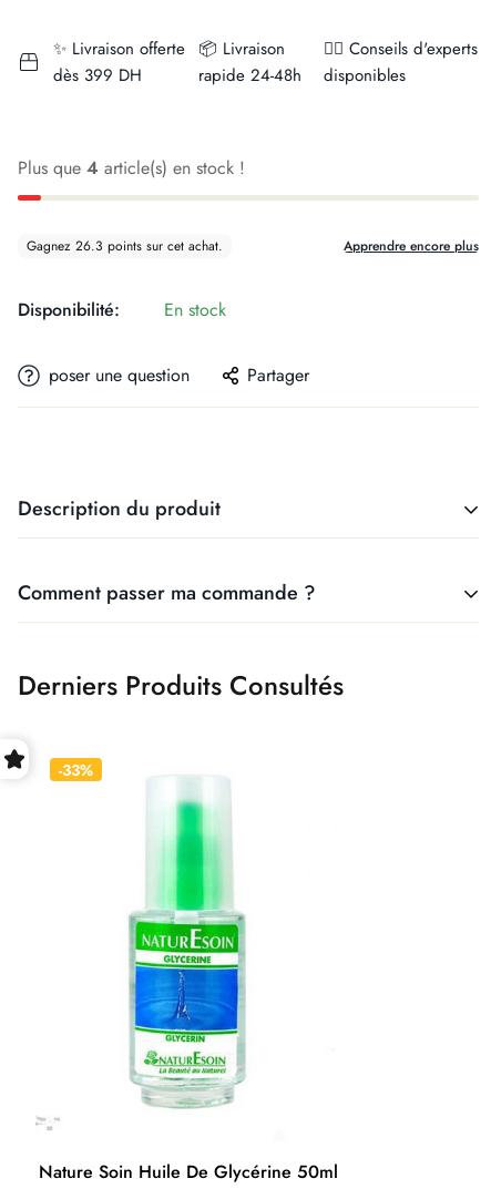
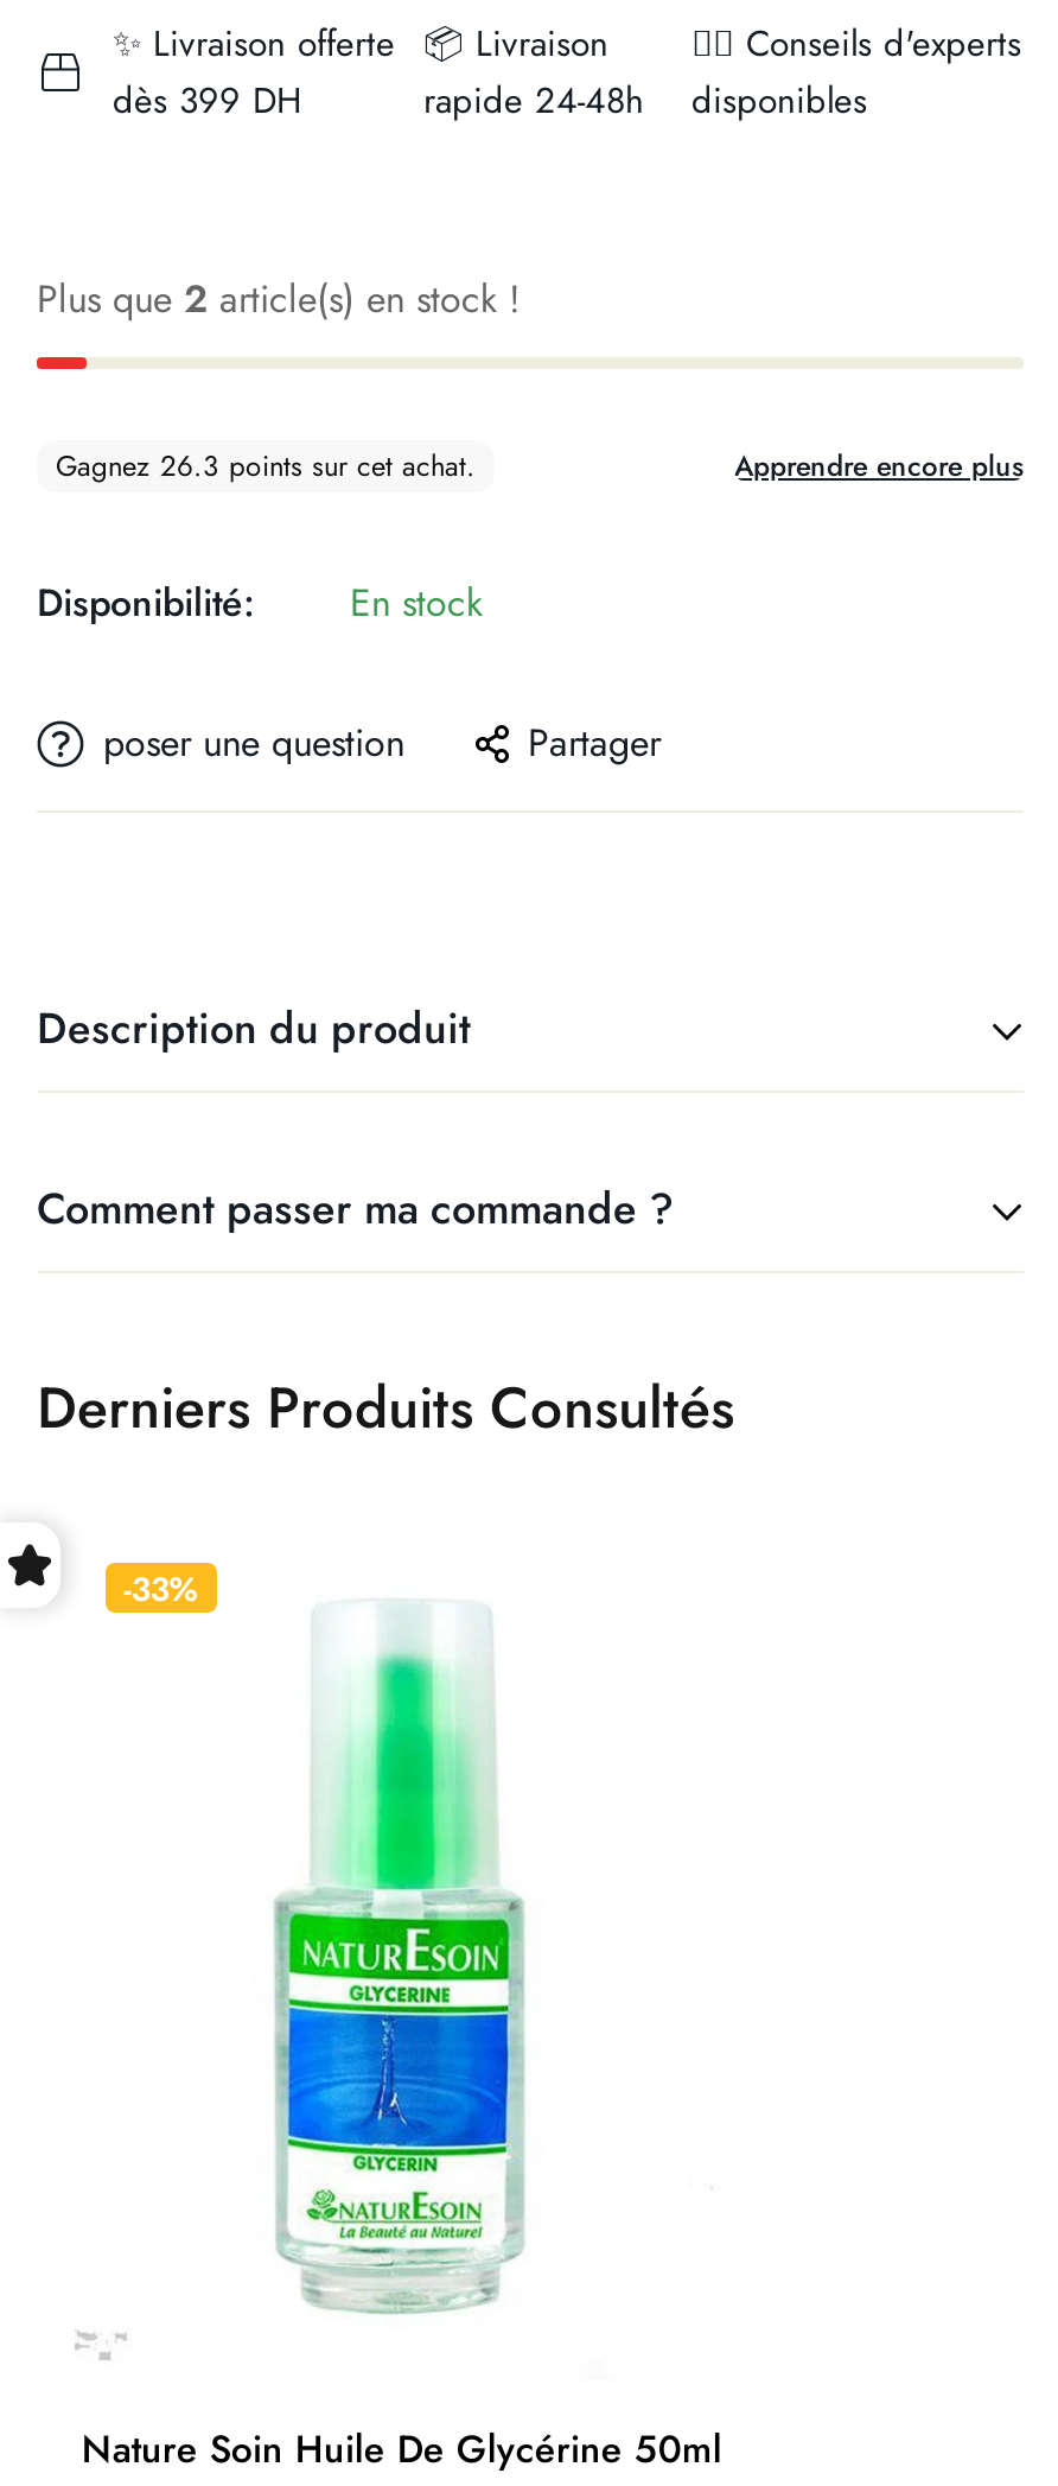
- Plus que 4 article(s) en stock !
+ Plus que 2 article(s) en stock !
